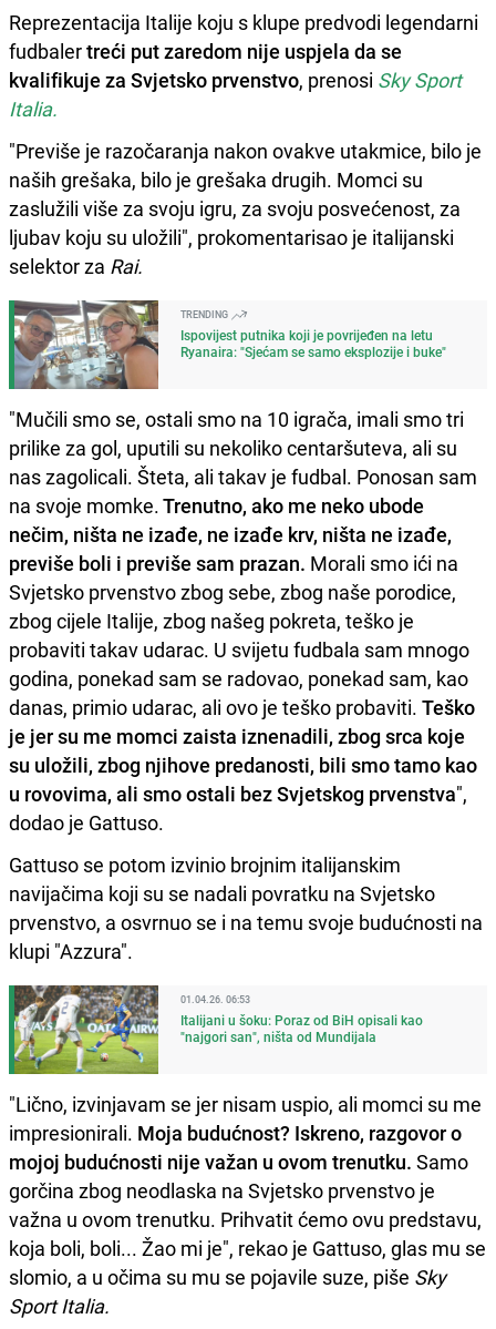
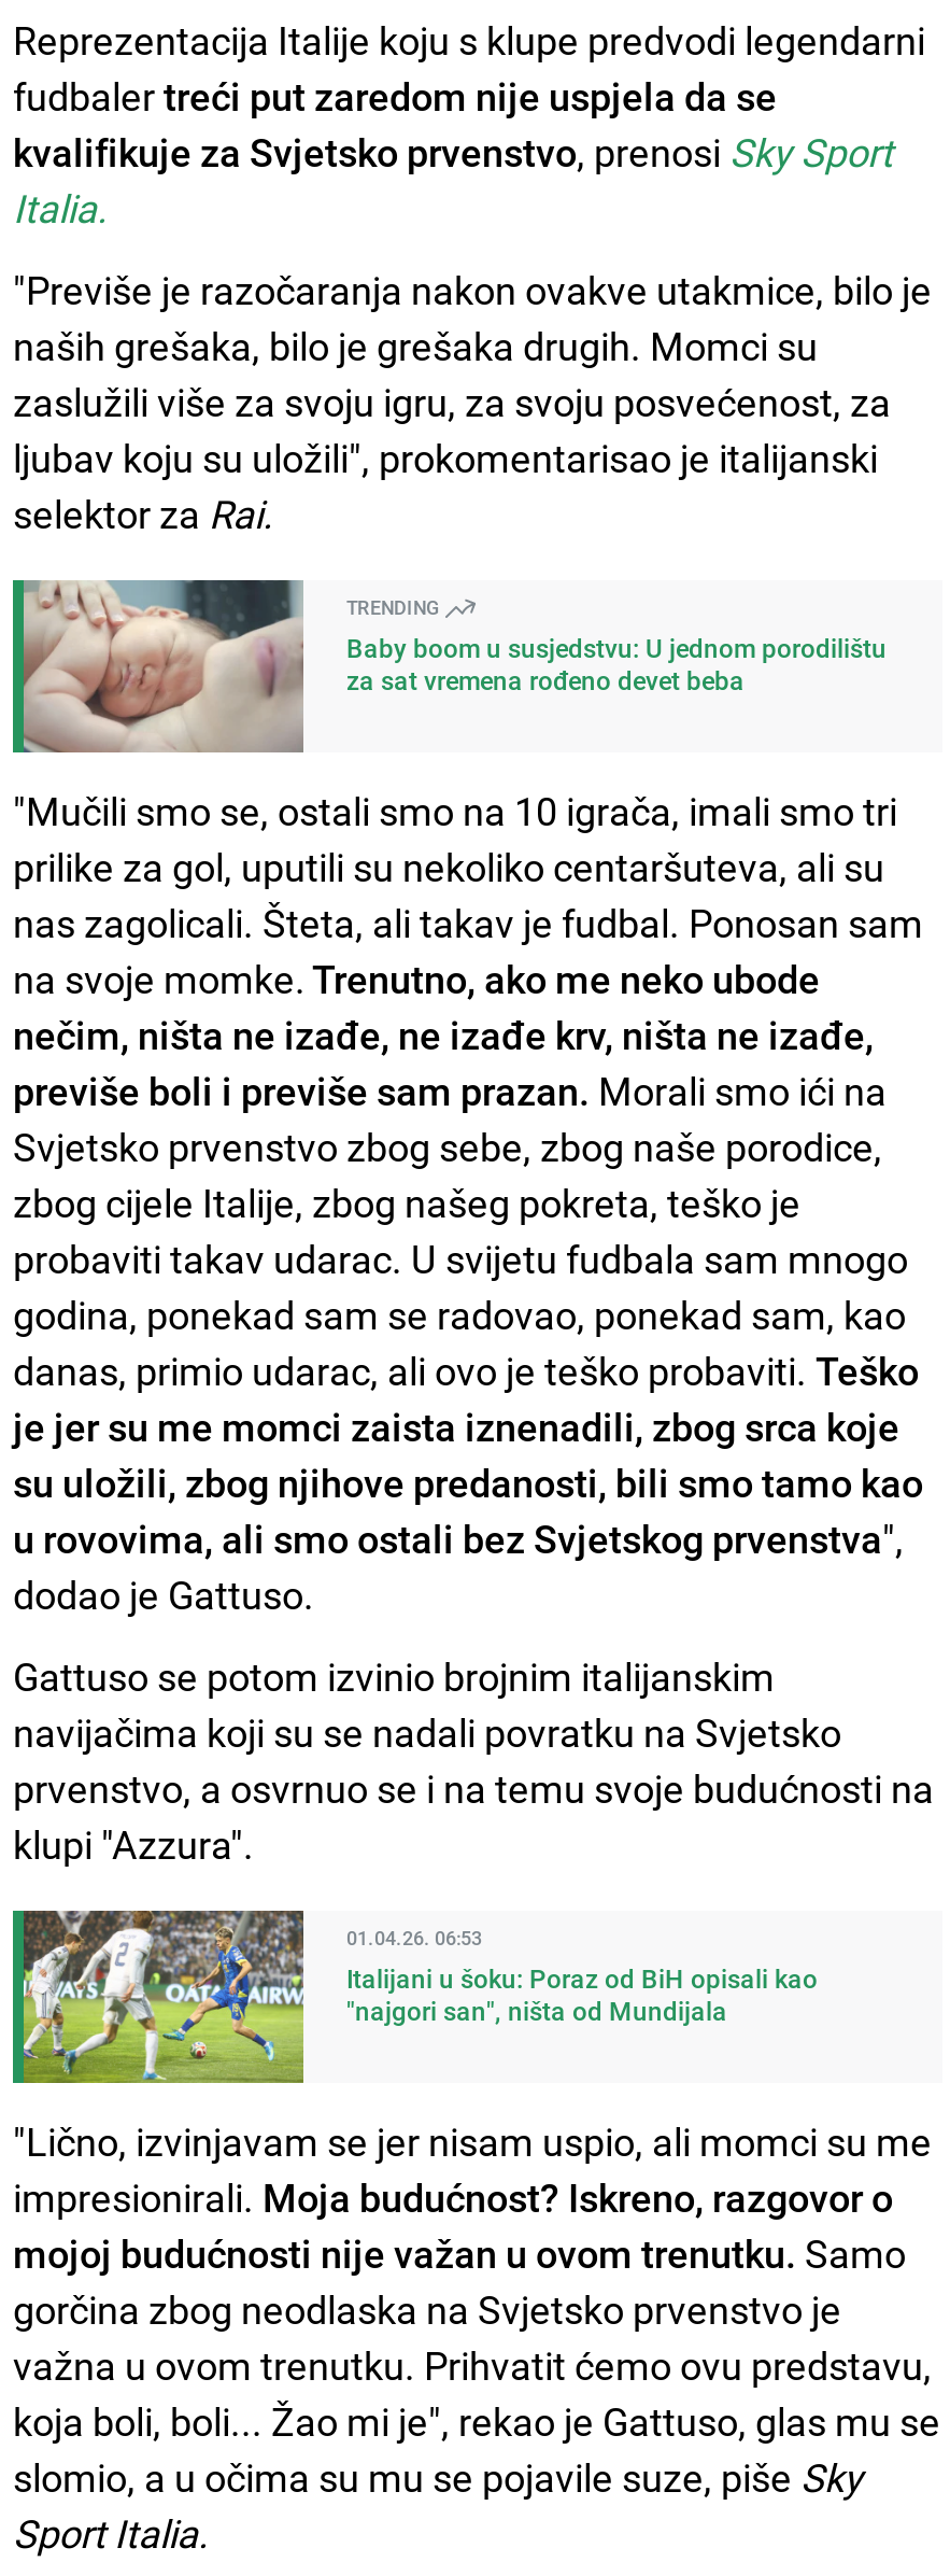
- [image]
- Ispovijest putnika koji je povrijeđen na letu
- Ryanaira: "Sjećam se samo eksplozije i buke"
+ [image]
+ Baby boom u susjedstvu: U jednom porodilištu
+ za sat vremena rođeno devet beba
